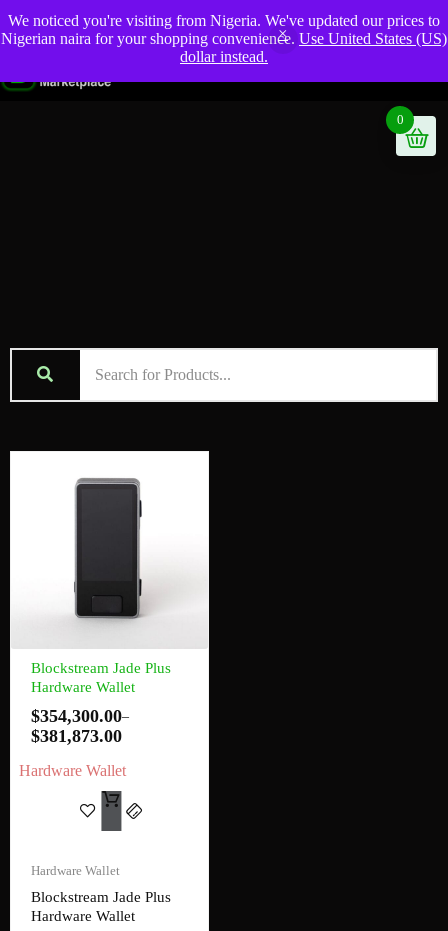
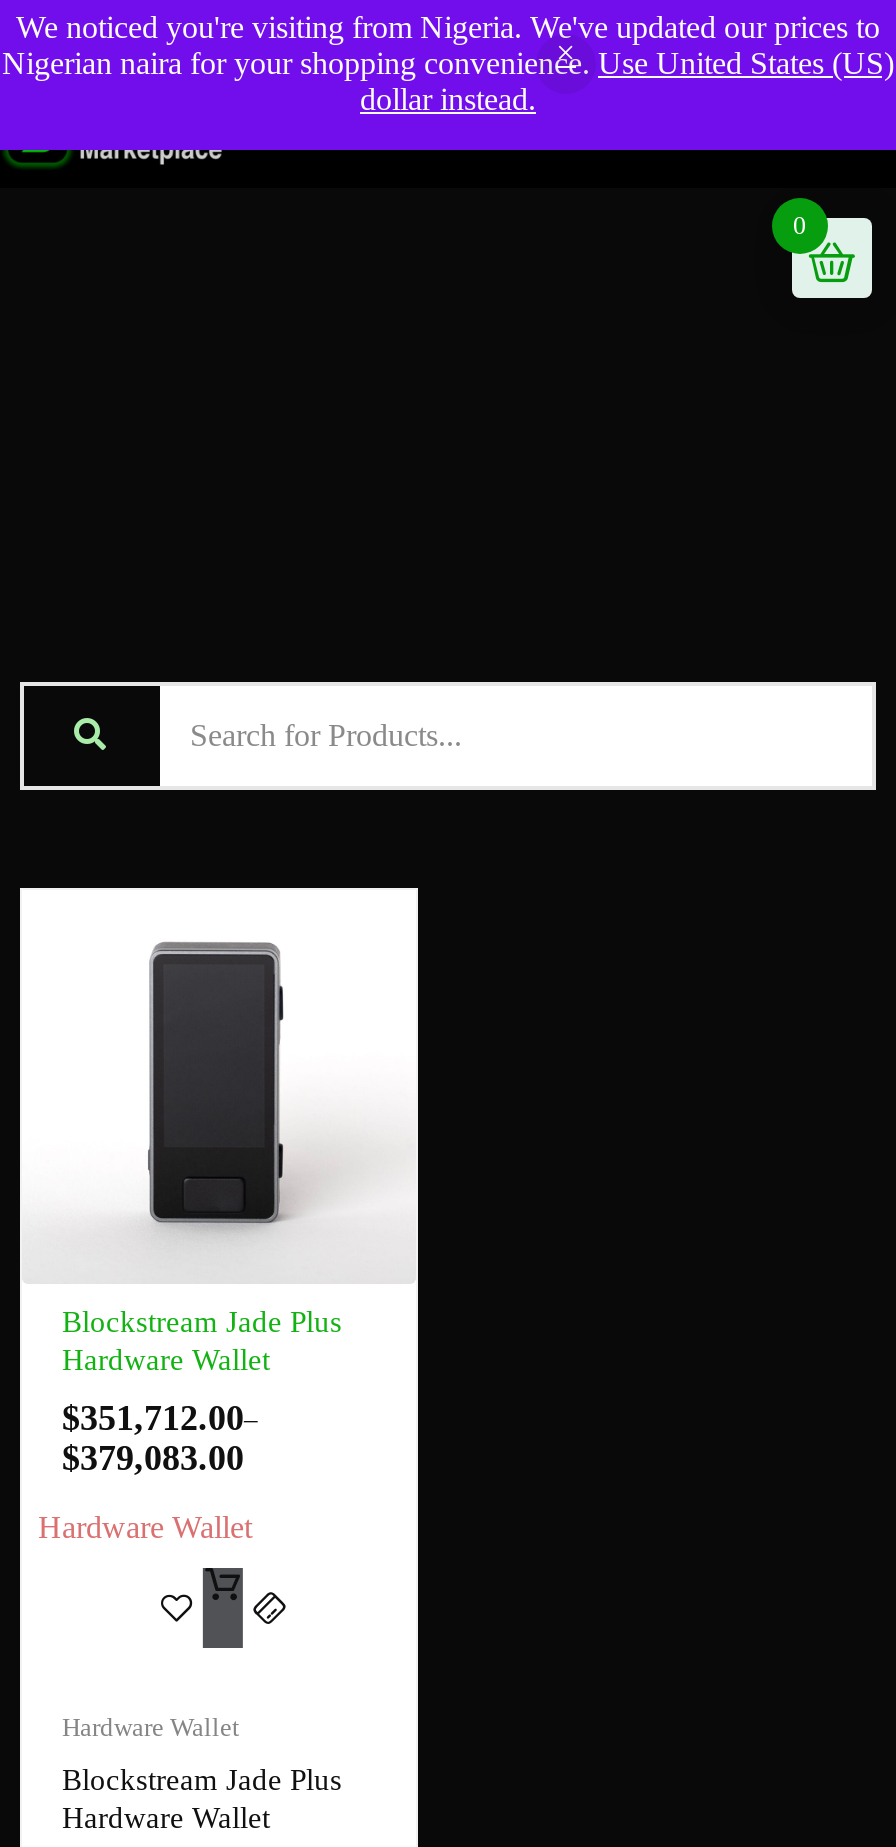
- $354,300.00–
+ $351,712.00–

- $381,873.00
+ $379,083.00
